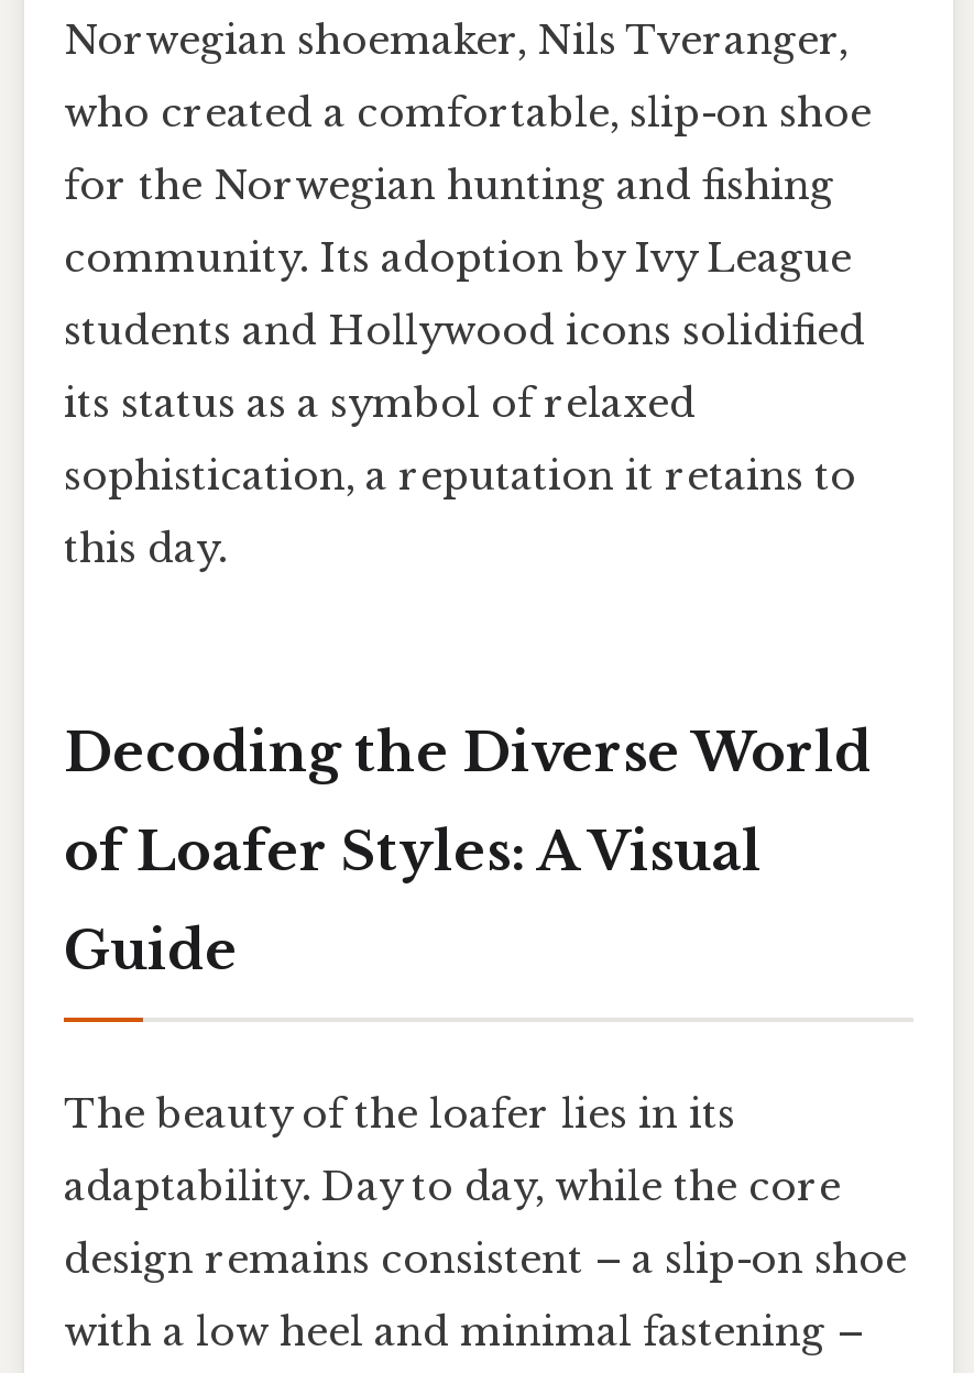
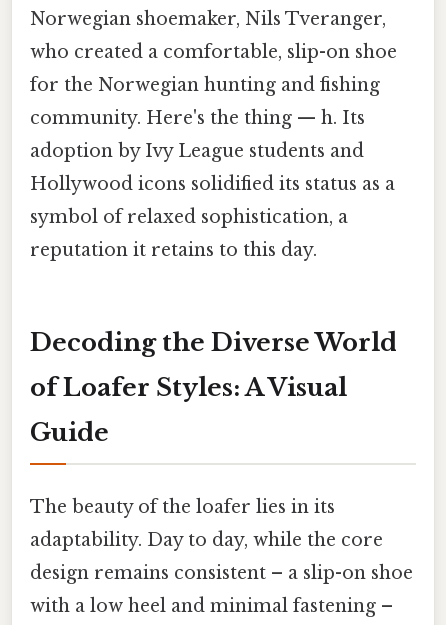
- community. Its adoption by Ivy League
+ community. Here's the thing — h. Its

- students and Hollywood icons solidified
+ adoption by Ivy League students and

- its status as a symbol of relaxed
+ Hollywood icons solidified its status as a

- sophistication, a reputation it retains to
+ symbol of relaxed sophistication, a

- this day.
+ reputation it retains to this day.
